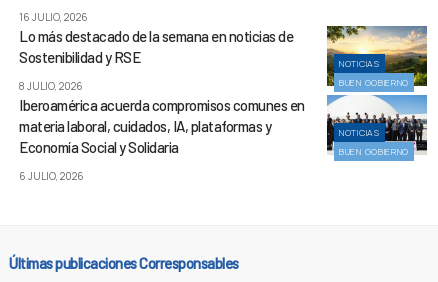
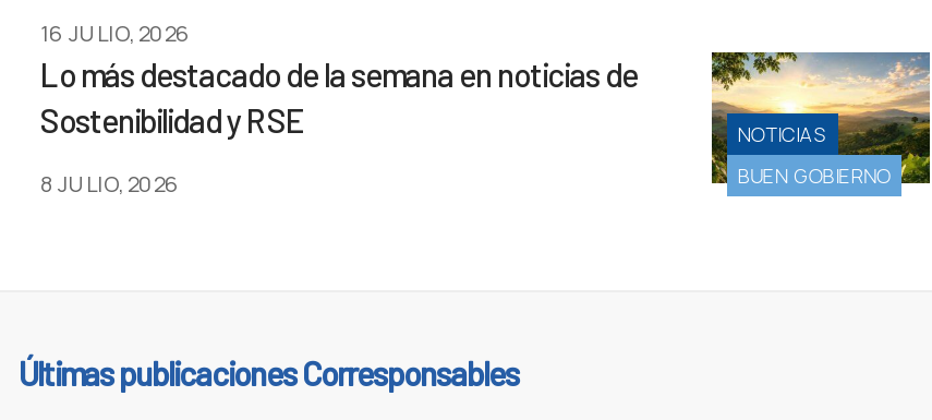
- Iberoamérica acuerda compromisos comunes en
- materia laboral, cuidados, IA, plataformas y
- Economía Social y Solidaria
- 6 JULIO, 2026

- [image]
- NOTICIAS
- BUEN GOBIERNO
